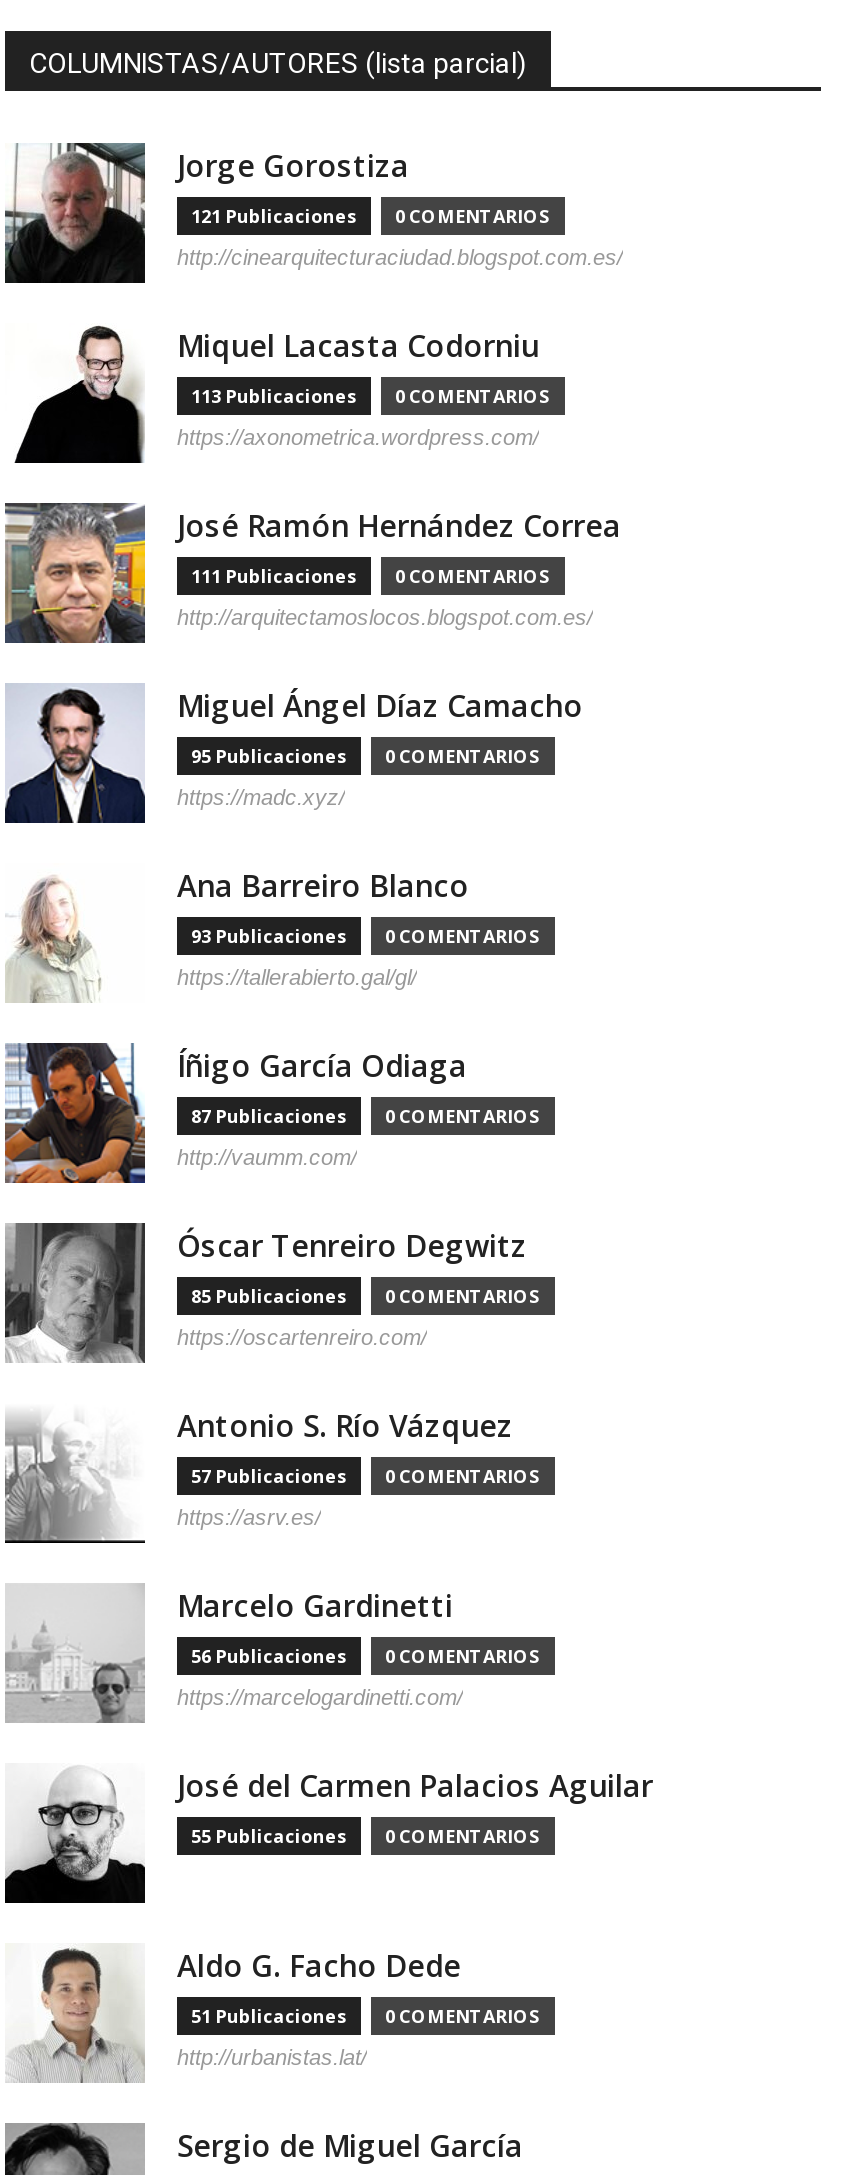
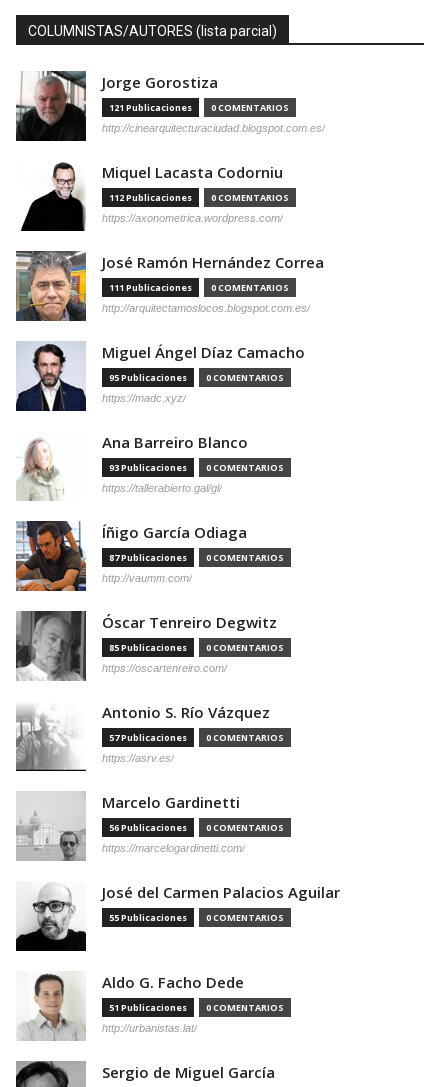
- 113 Publicaciones
+ 112 Publicaciones
